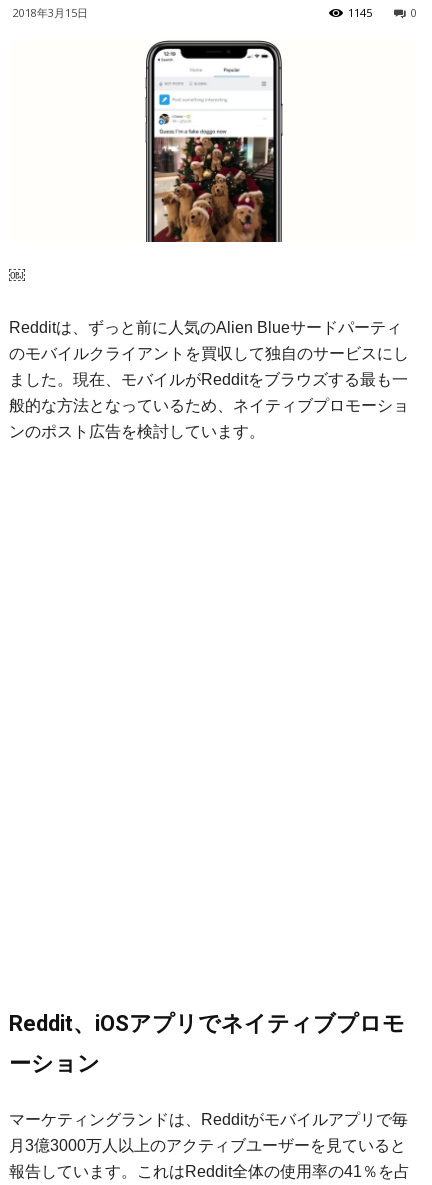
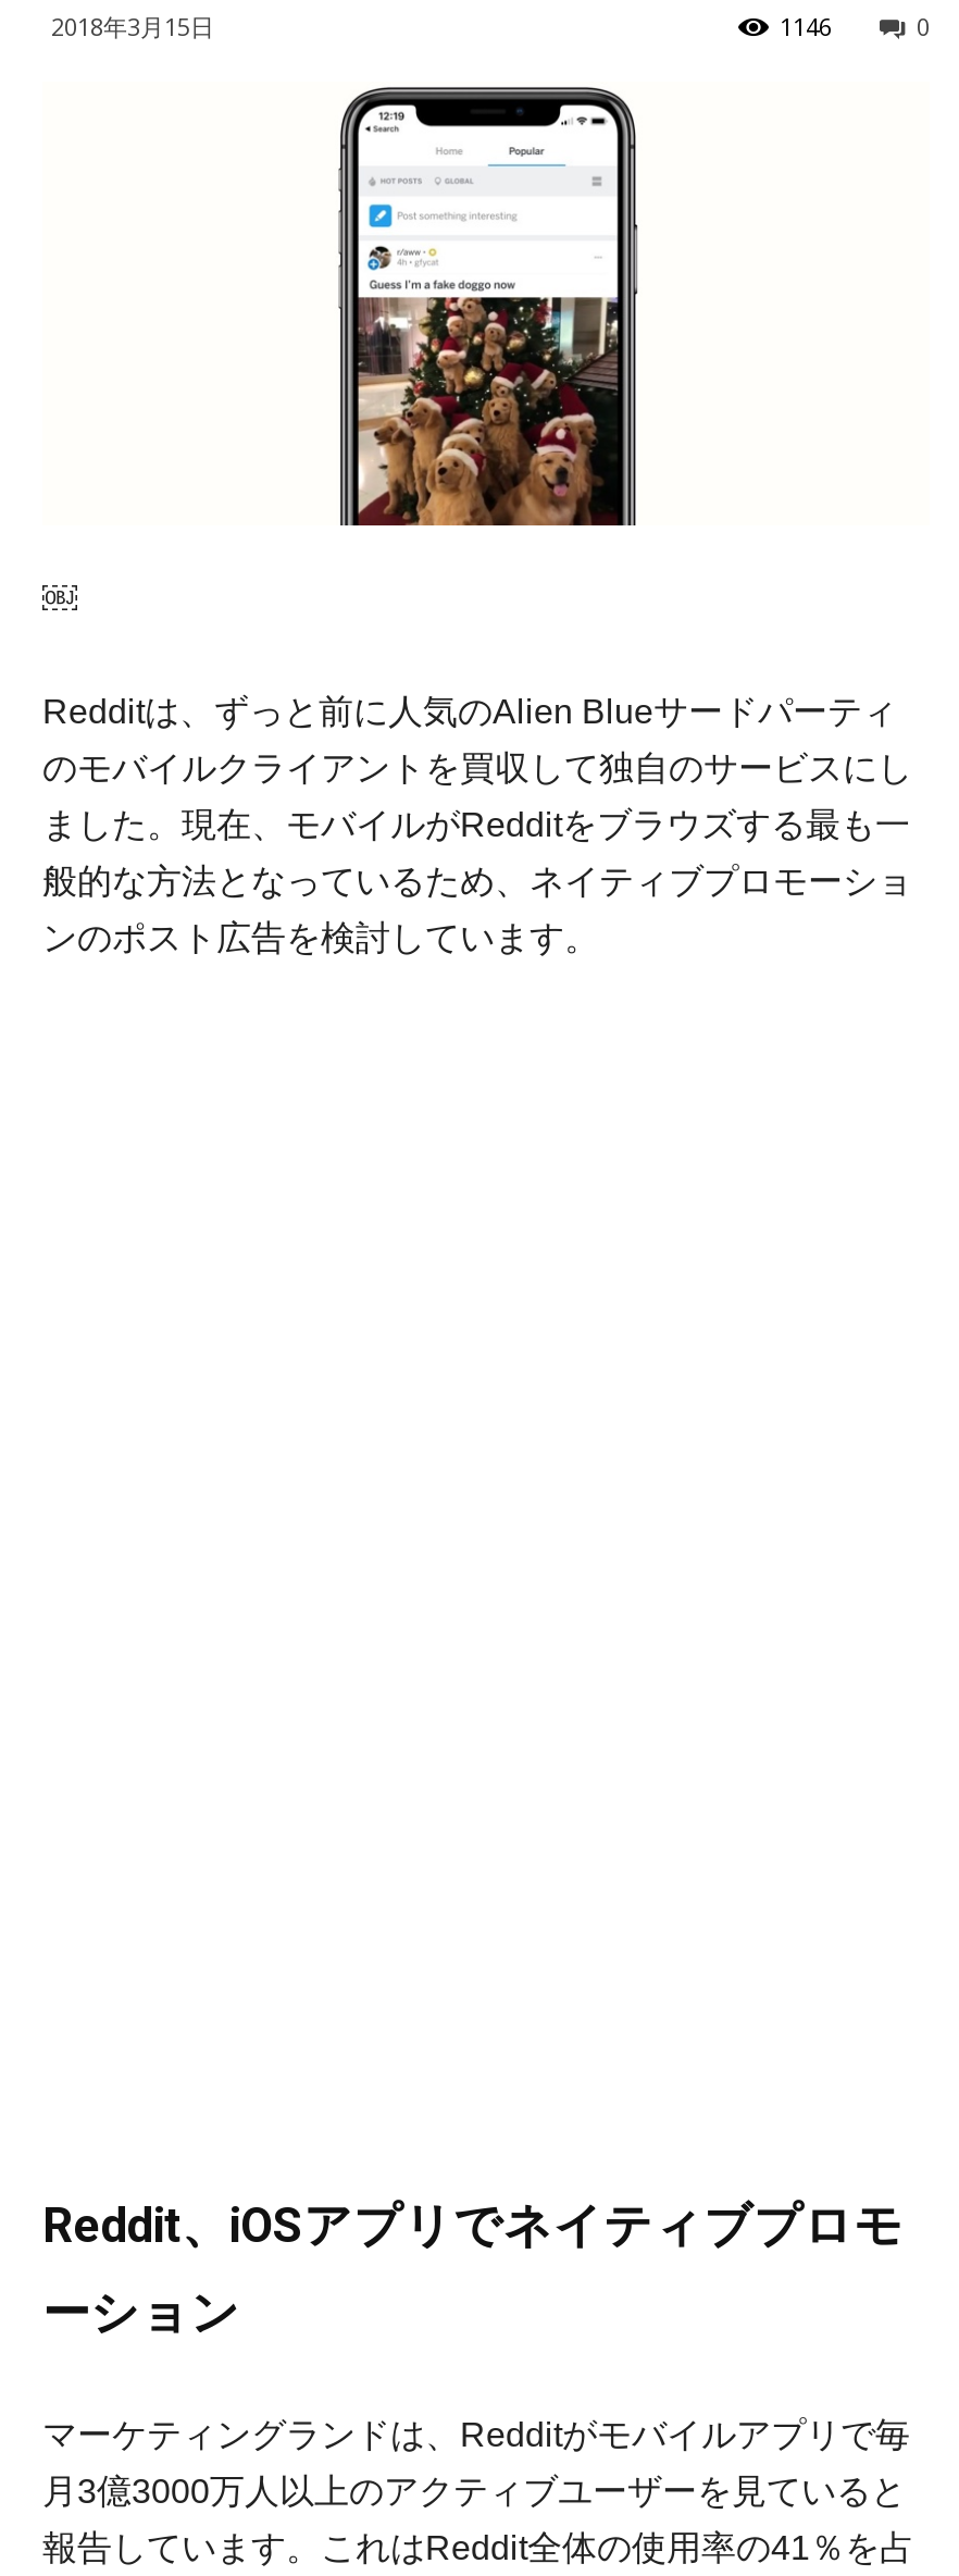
- 1145
+ 1146
